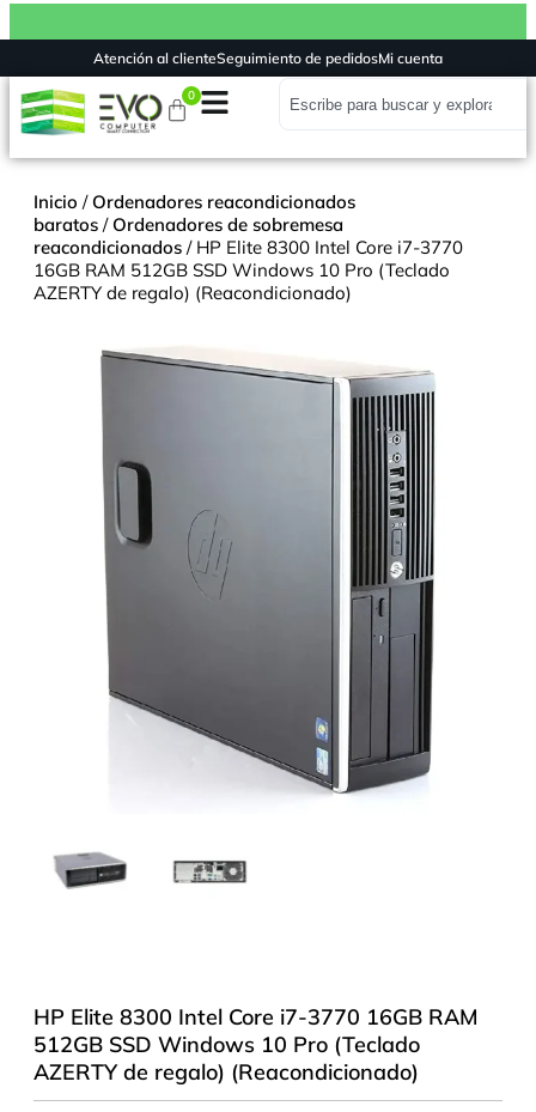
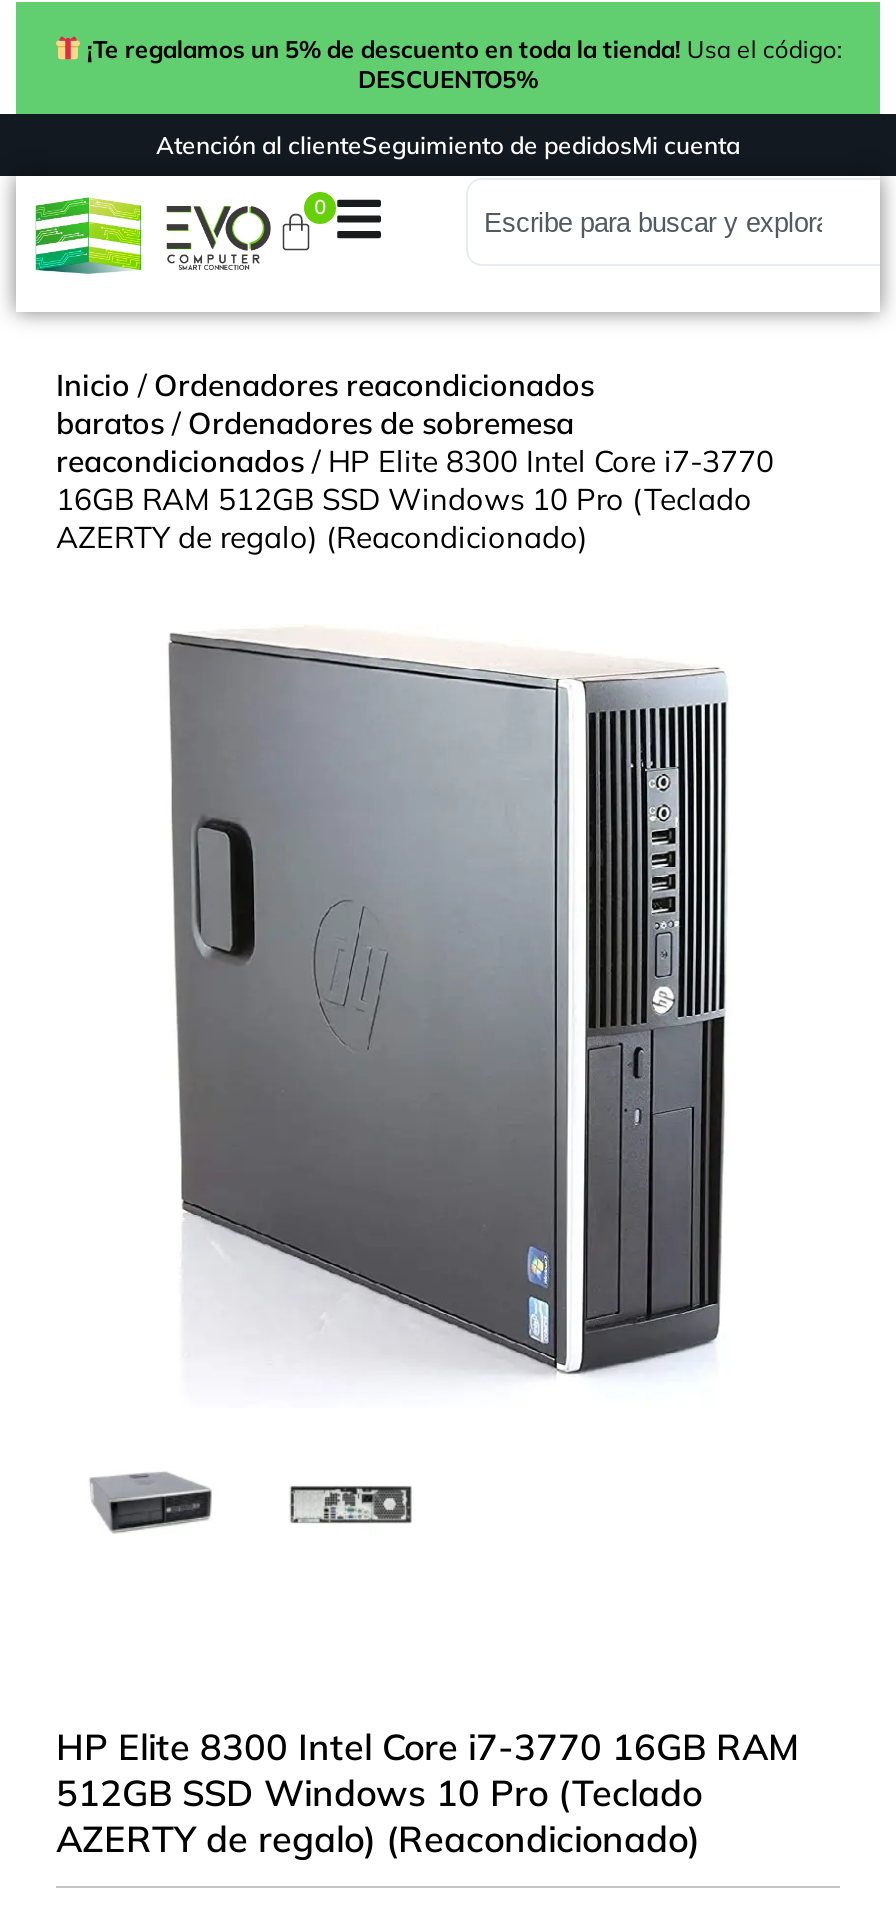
+ ¡Te regalamos un 5% de descuento en toda la tienda! Usa el código:
+ DESCUENTO5%
